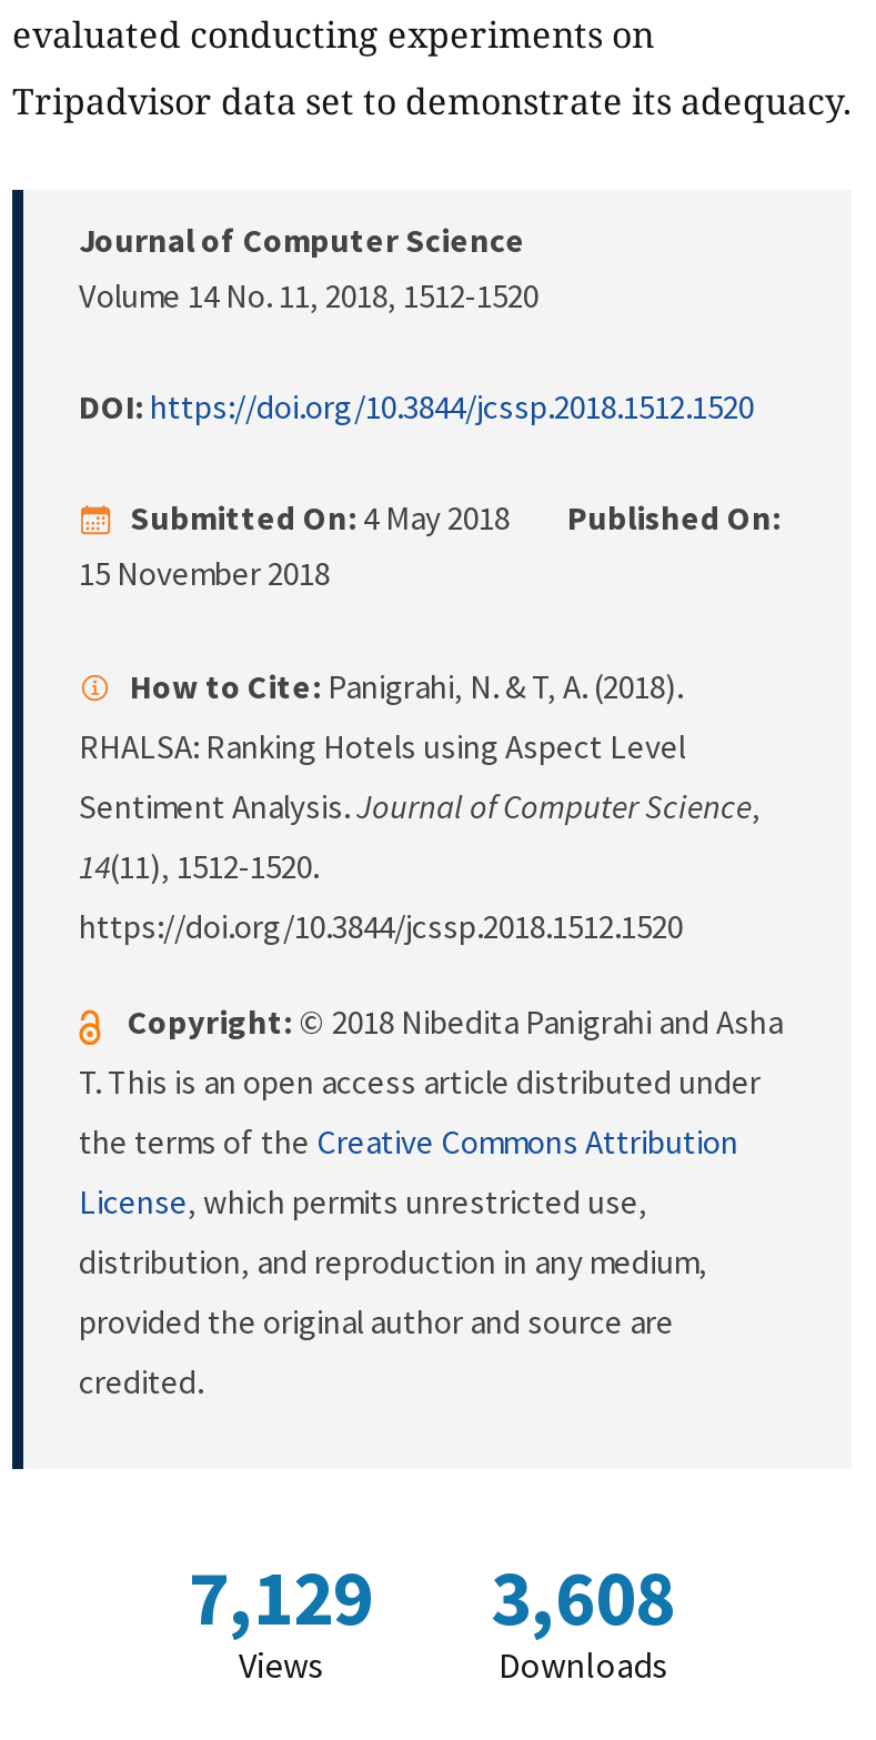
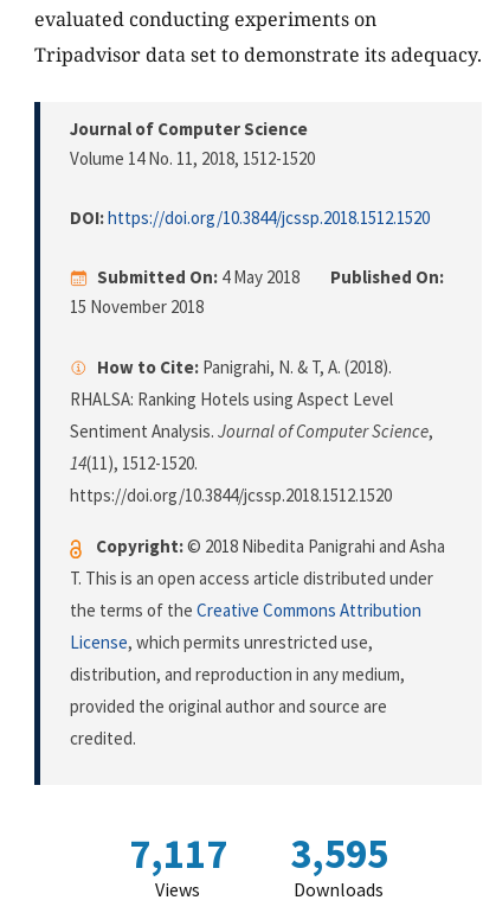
- 7,129
+ 7,117

- 3,608
+ 3,595
